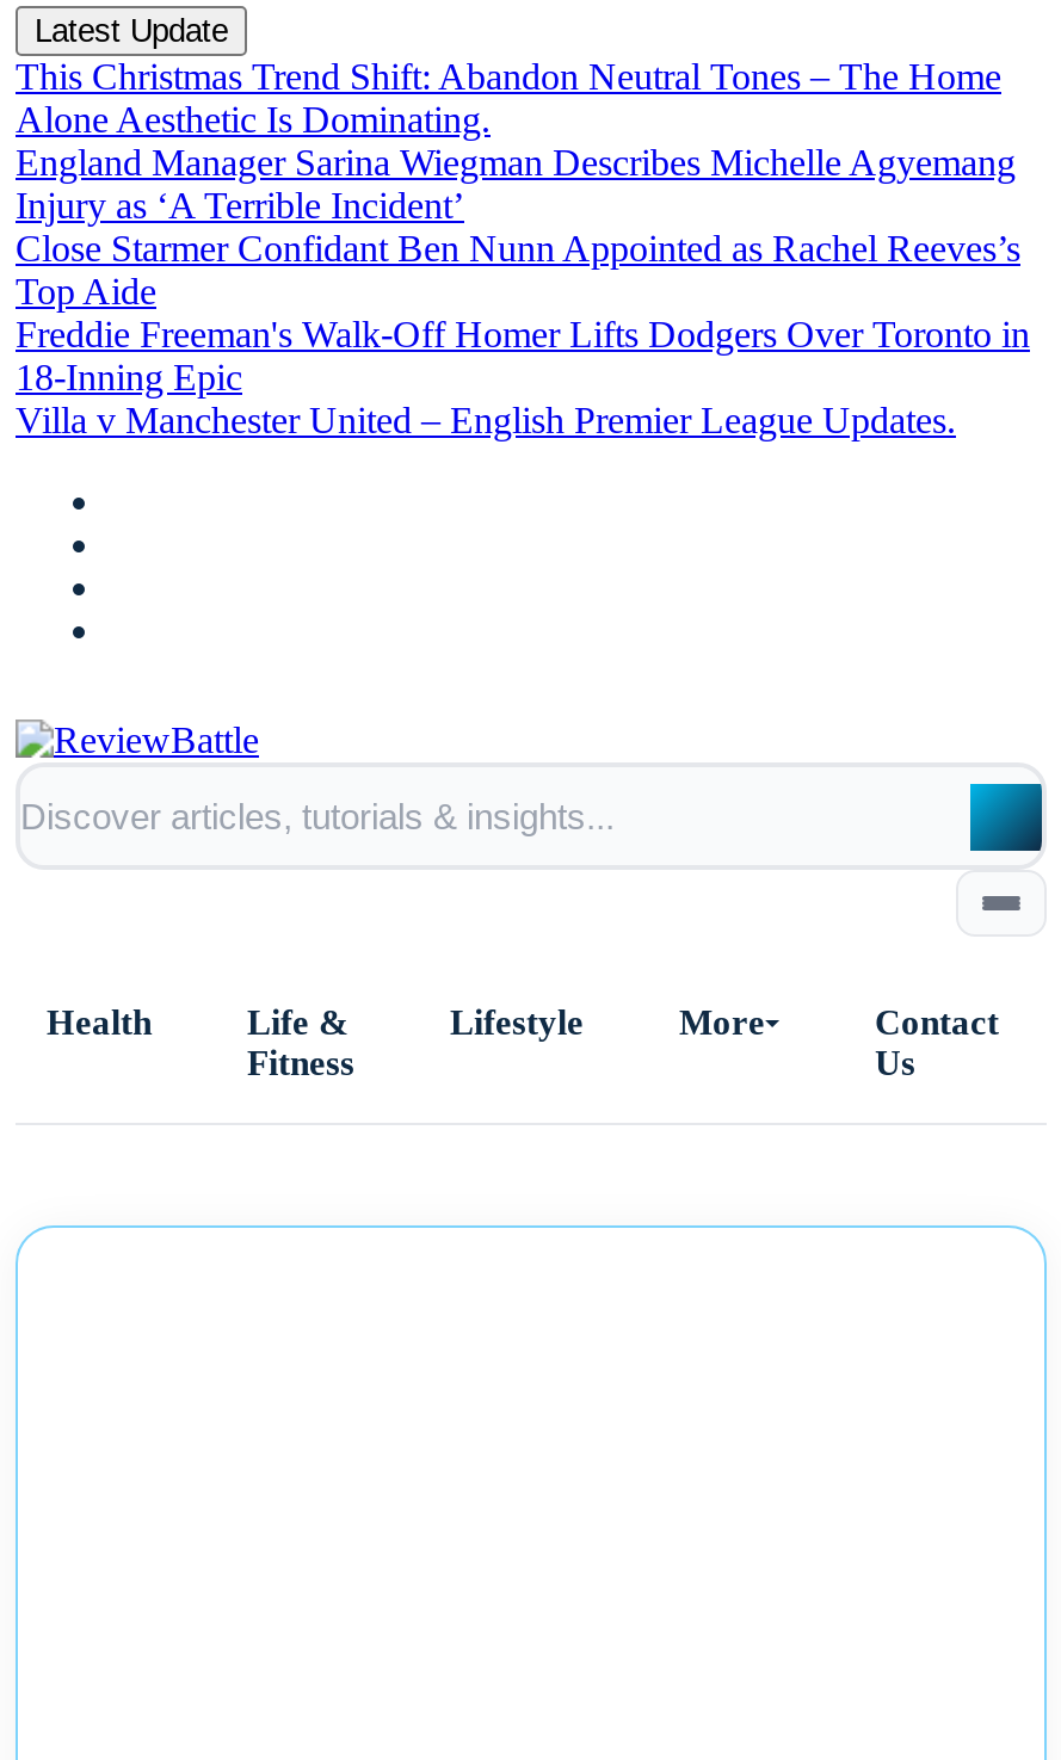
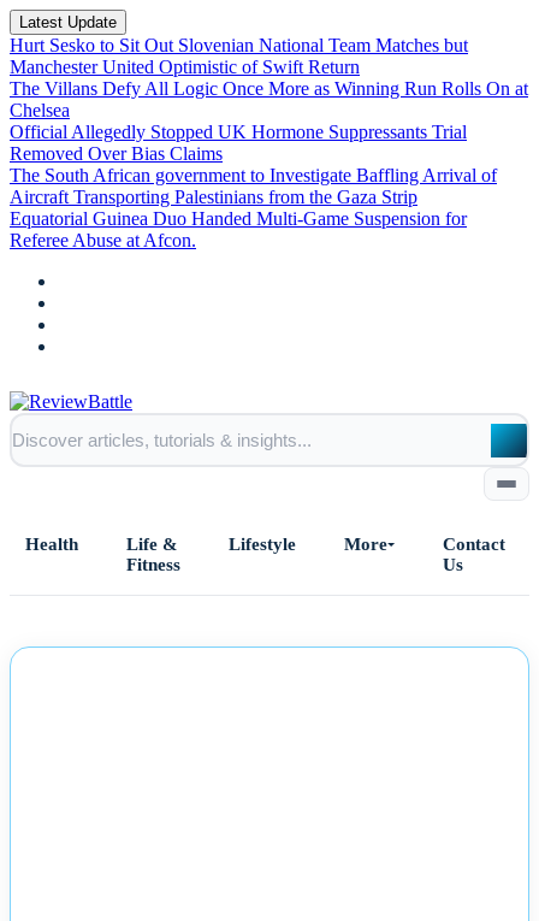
- This Christmas Trend Shift: Abandon Neutral Tones – The Home
- Alone Aesthetic Is Dominating.
- England Manager Sarina Wiegman Describes Michelle Agyemang
- Injury as ‘A Terrible Incident’
- Close Starmer Confidant Ben Nunn Appointed as Rachel Reeves’s
- Top Aide
- Freddie Freeman's Walk-Off Homer Lifts Dodgers Over Toronto in
- 18-Inning Epic
- Villa v Manchester United – English Premier League Updates.
+ Hurt Sesko to Sit Out Slovenian National Team Matches but
+ Manchester United Optimistic of Swift Return
+ The Villans Defy All Logic Once More as Winning Run Rolls On at
+ Chelsea
+ Official Allegedly Stopped UK Hormone Suppressants Trial
+ Removed Over Bias Claims
+ The South African government to Investigate Baffling Arrival of
+ Aircraft Transporting Palestinians from the Gaza Strip
+ Equatorial Guinea Duo Handed Multi-Game Suspension for
+ Referee Abuse at Afcon.
